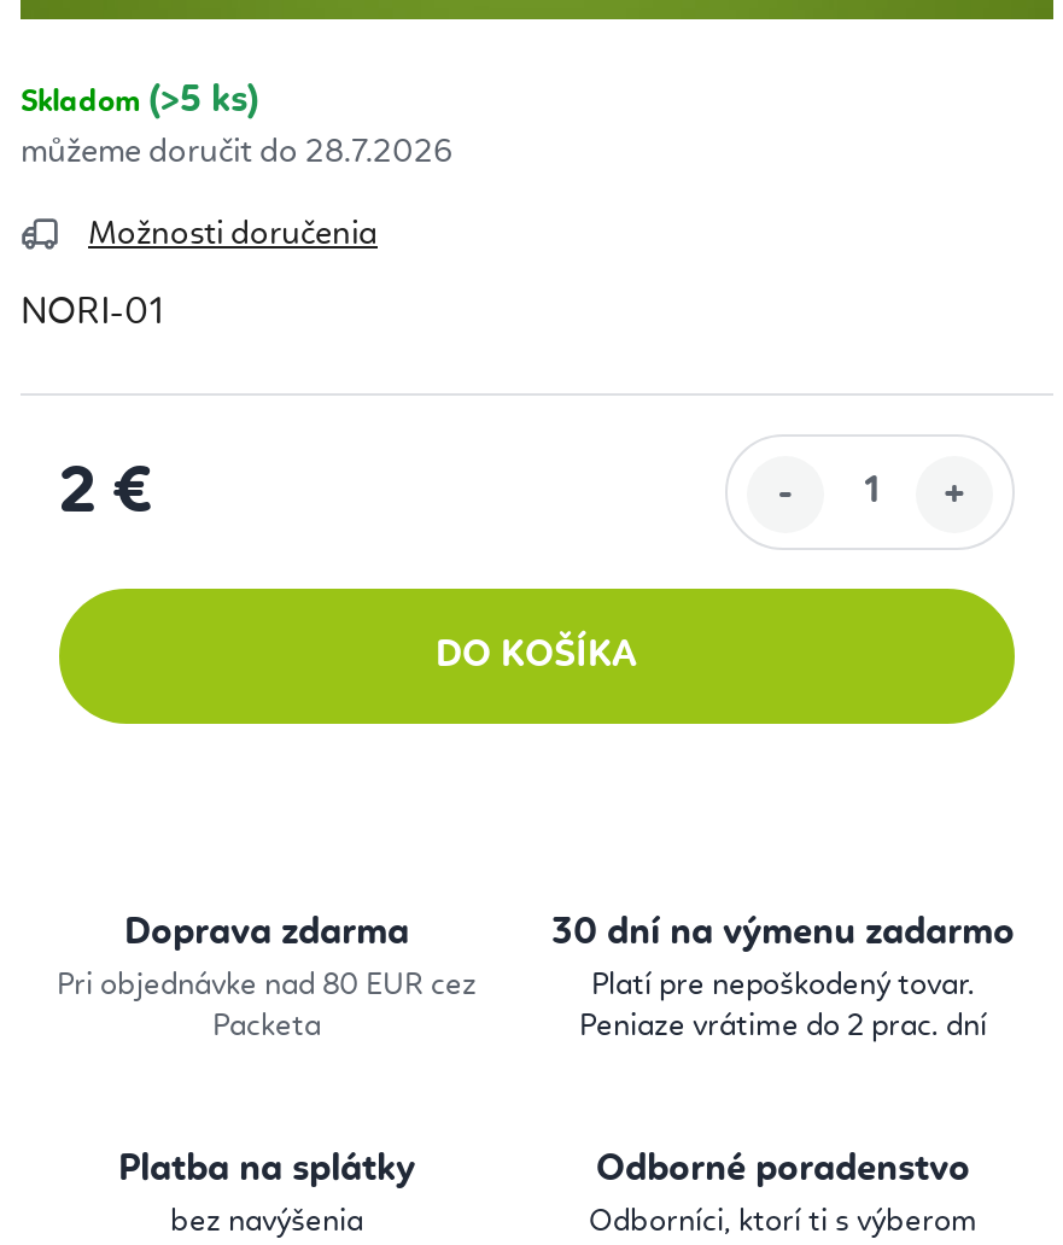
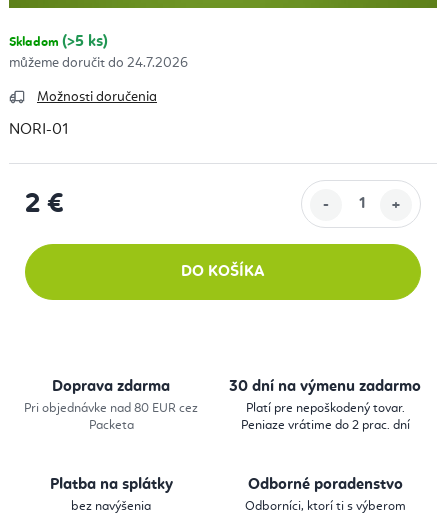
- 28.7.2026
+ 24.7.2026
